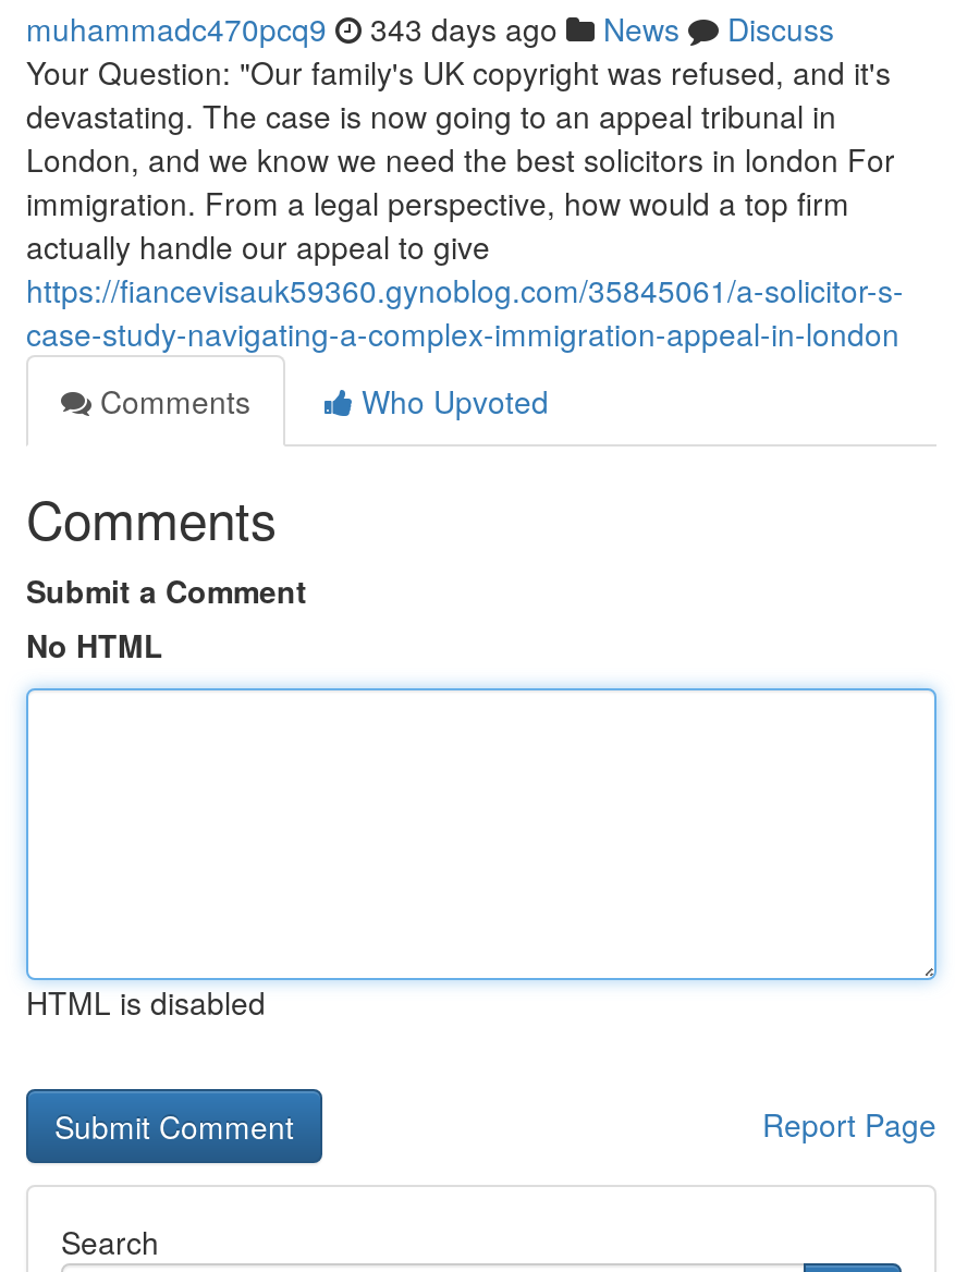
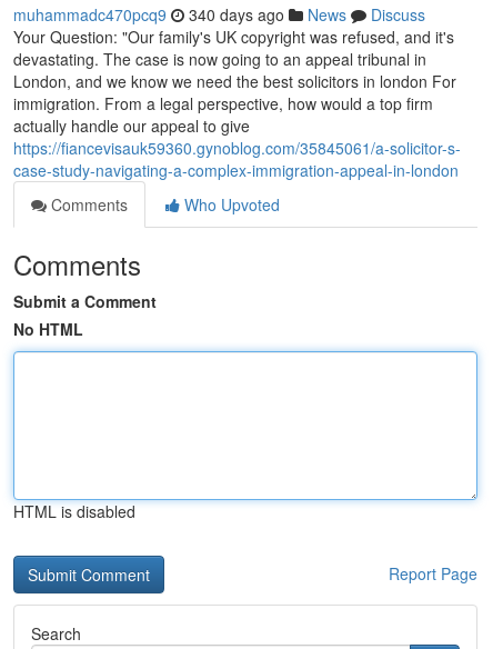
- muhammadc470pcq9 343 days ago News Discuss
+ muhammadc470pcq9 340 days ago News Discuss
